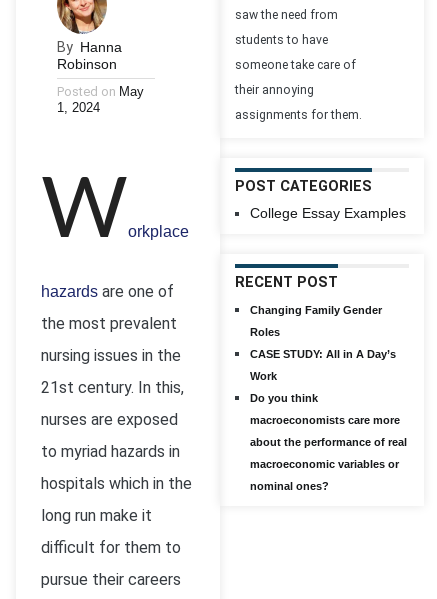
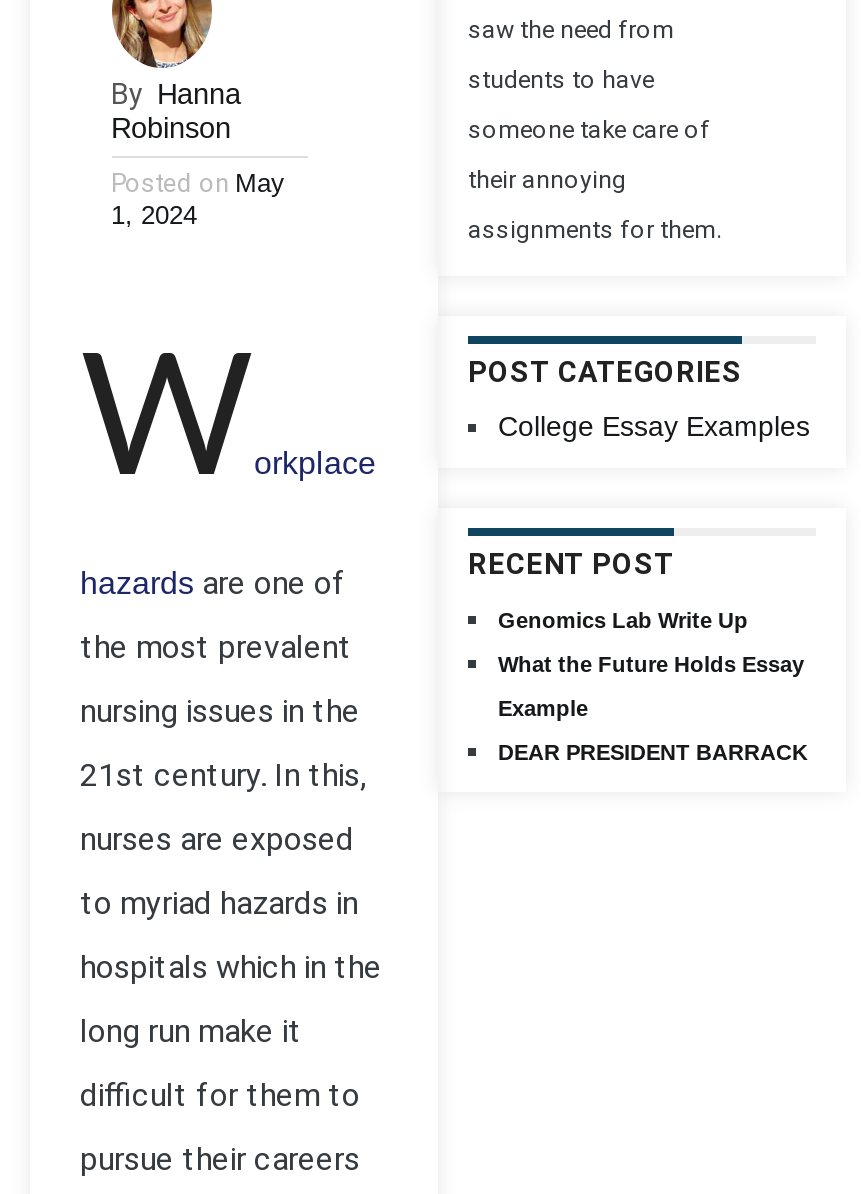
- Changing Family Gender
- Roles
- CASE STUDY: All in A Day’s
- Work
- Do you think
- macroeconomists care more
- about the performance of real
- macroeconomic variables or
- nominal ones?
+ Genomics Lab Write Up
+ What the Future Holds Essay
+ Example
+ DEAR PRESIDENT BARRACK
